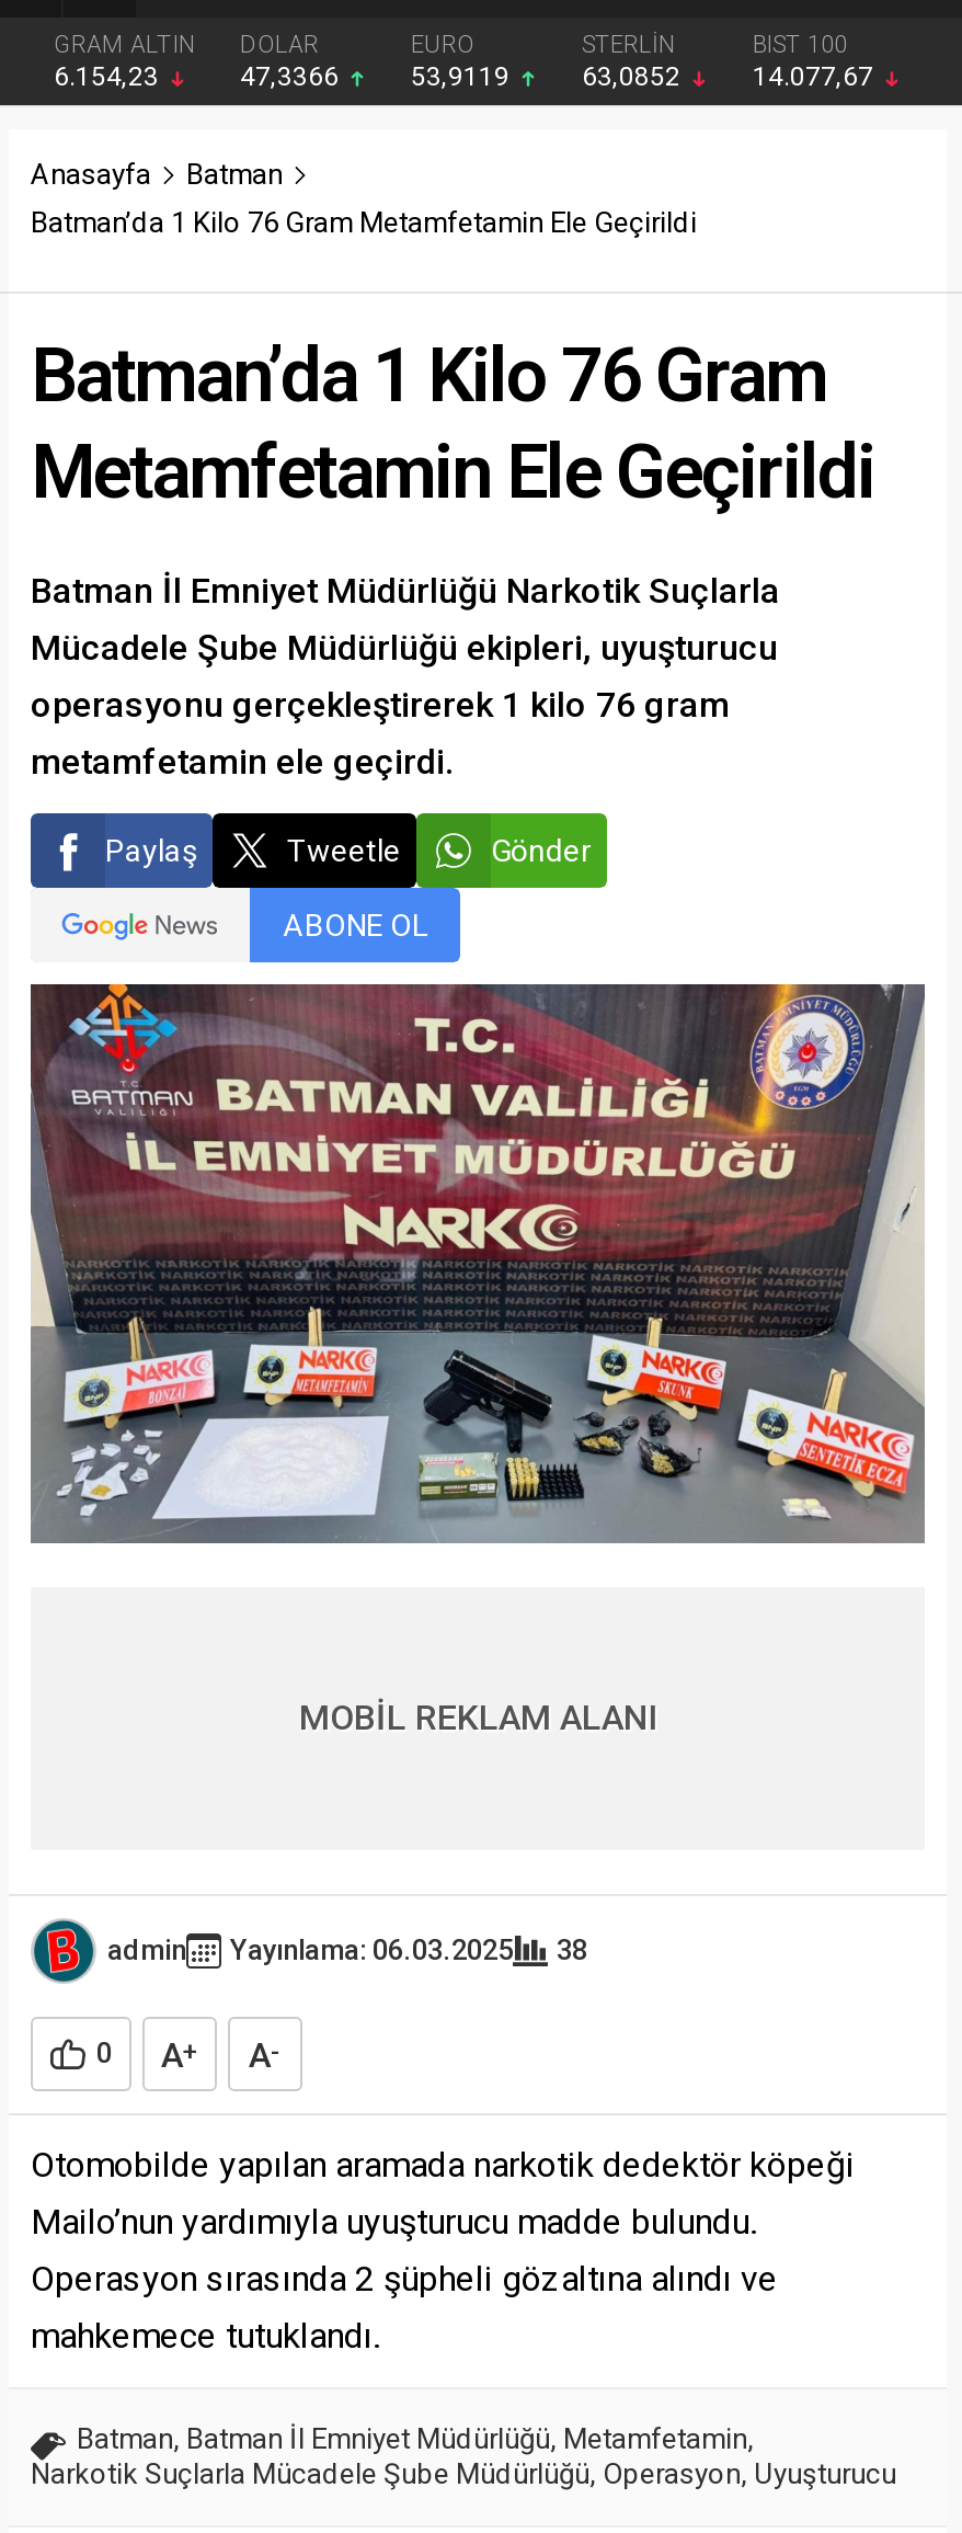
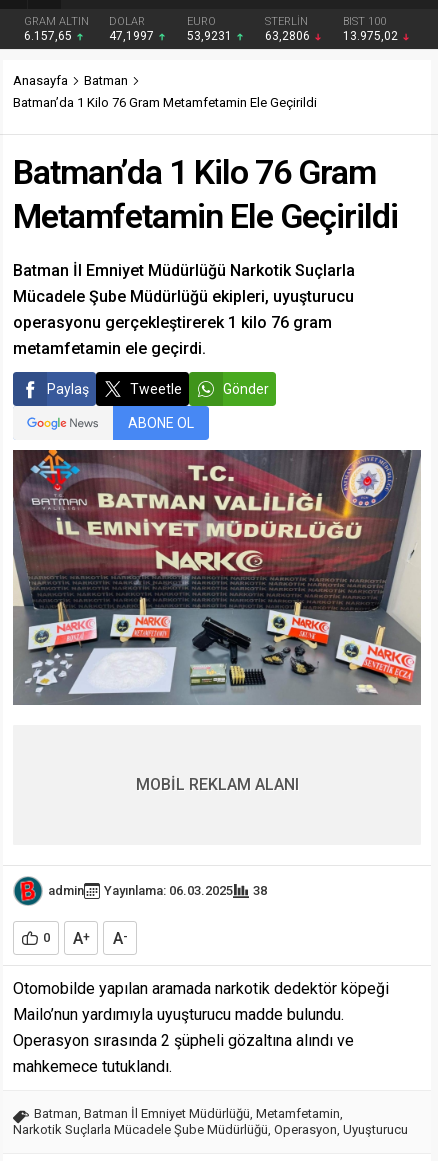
- 6.154,23
+ 6.157,65

- 47,3366
+ 47,1997

- 53,9119
+ 53,9231

- 63,0852
+ 63,2806

- 14.077,67
+ 13.975,02
